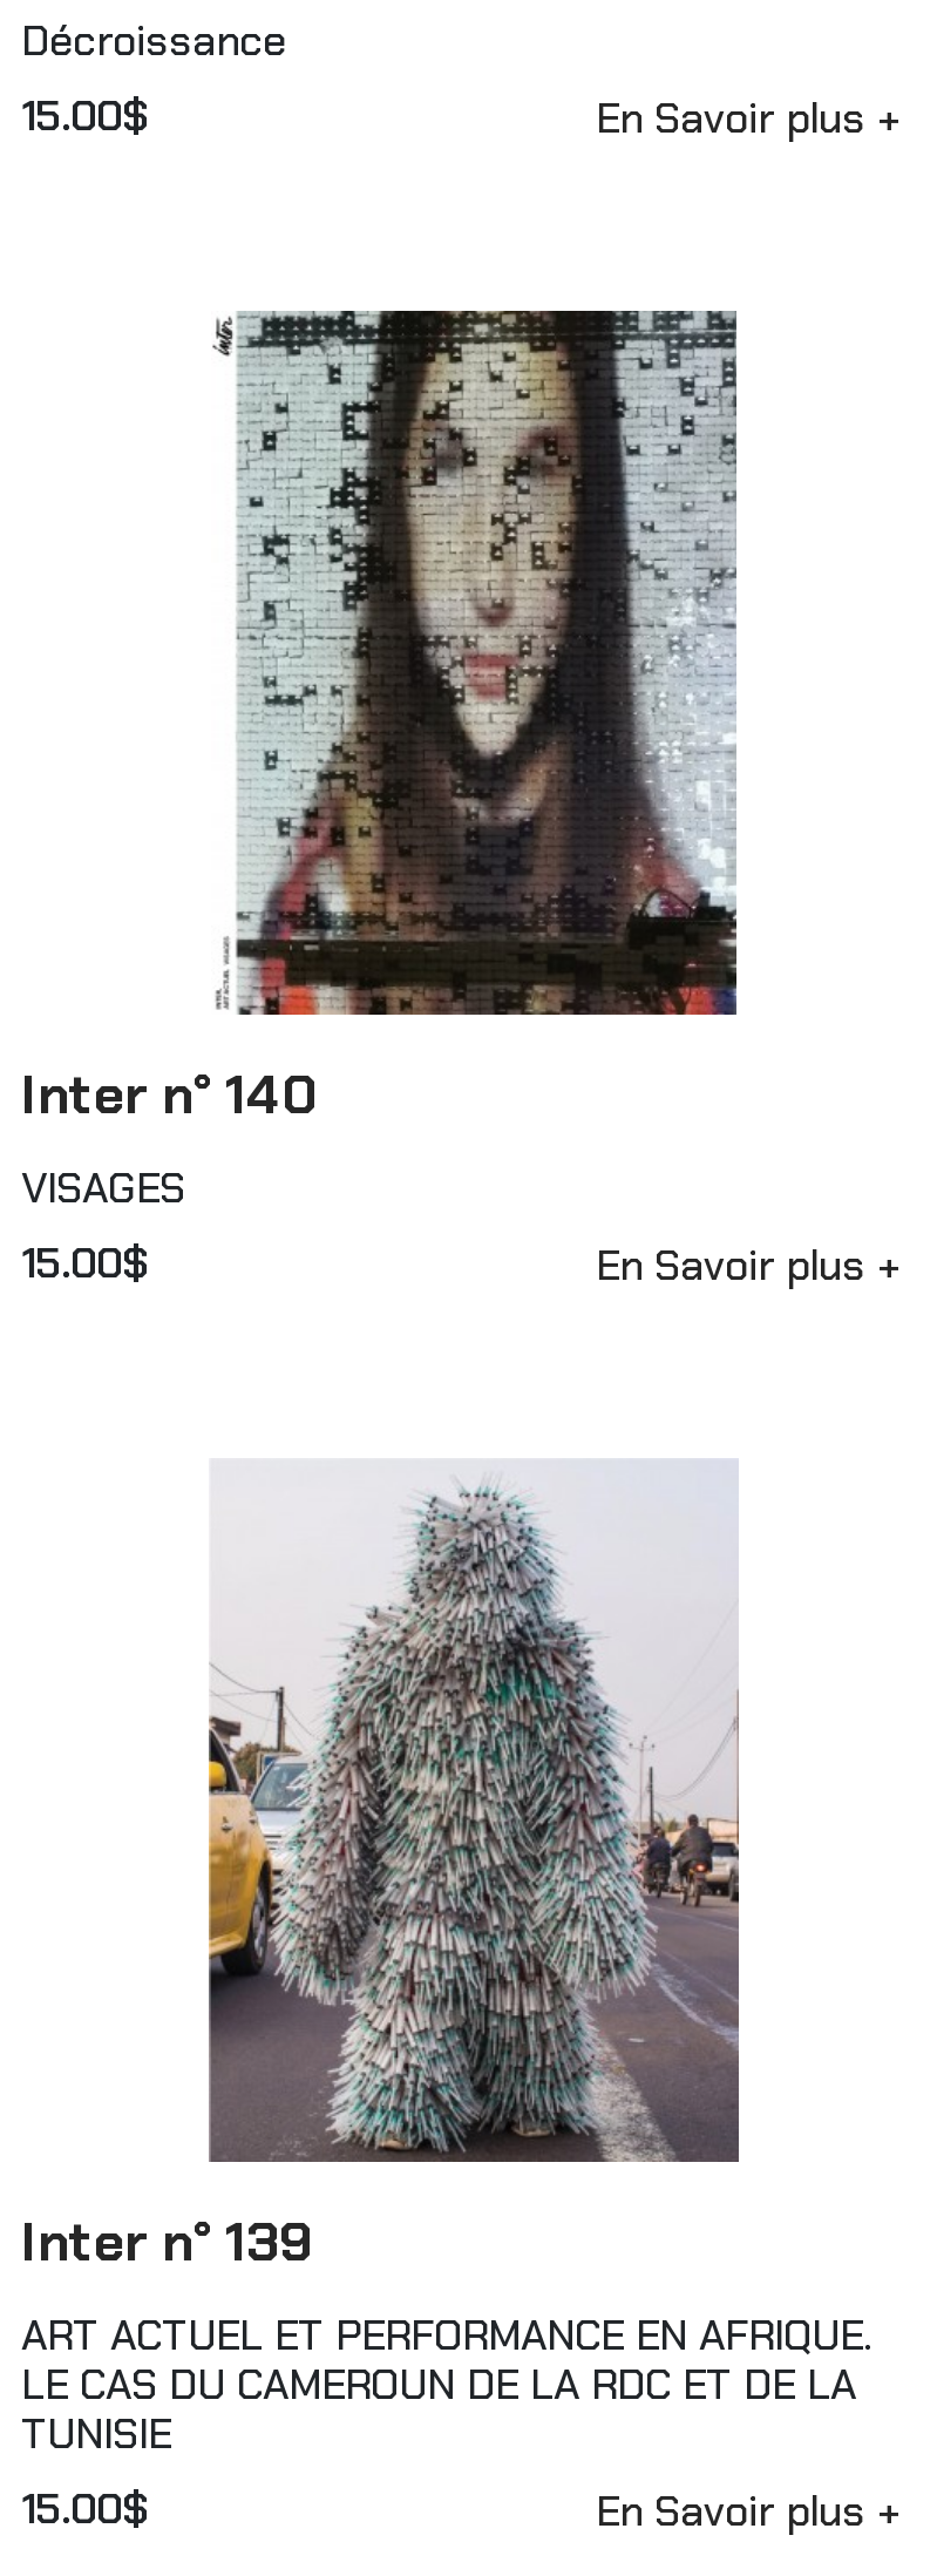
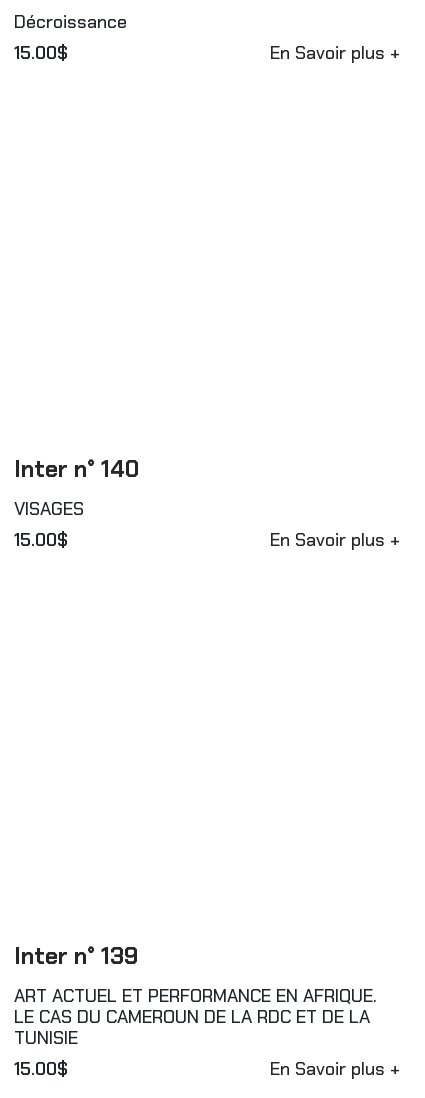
- [image]

- [image]
